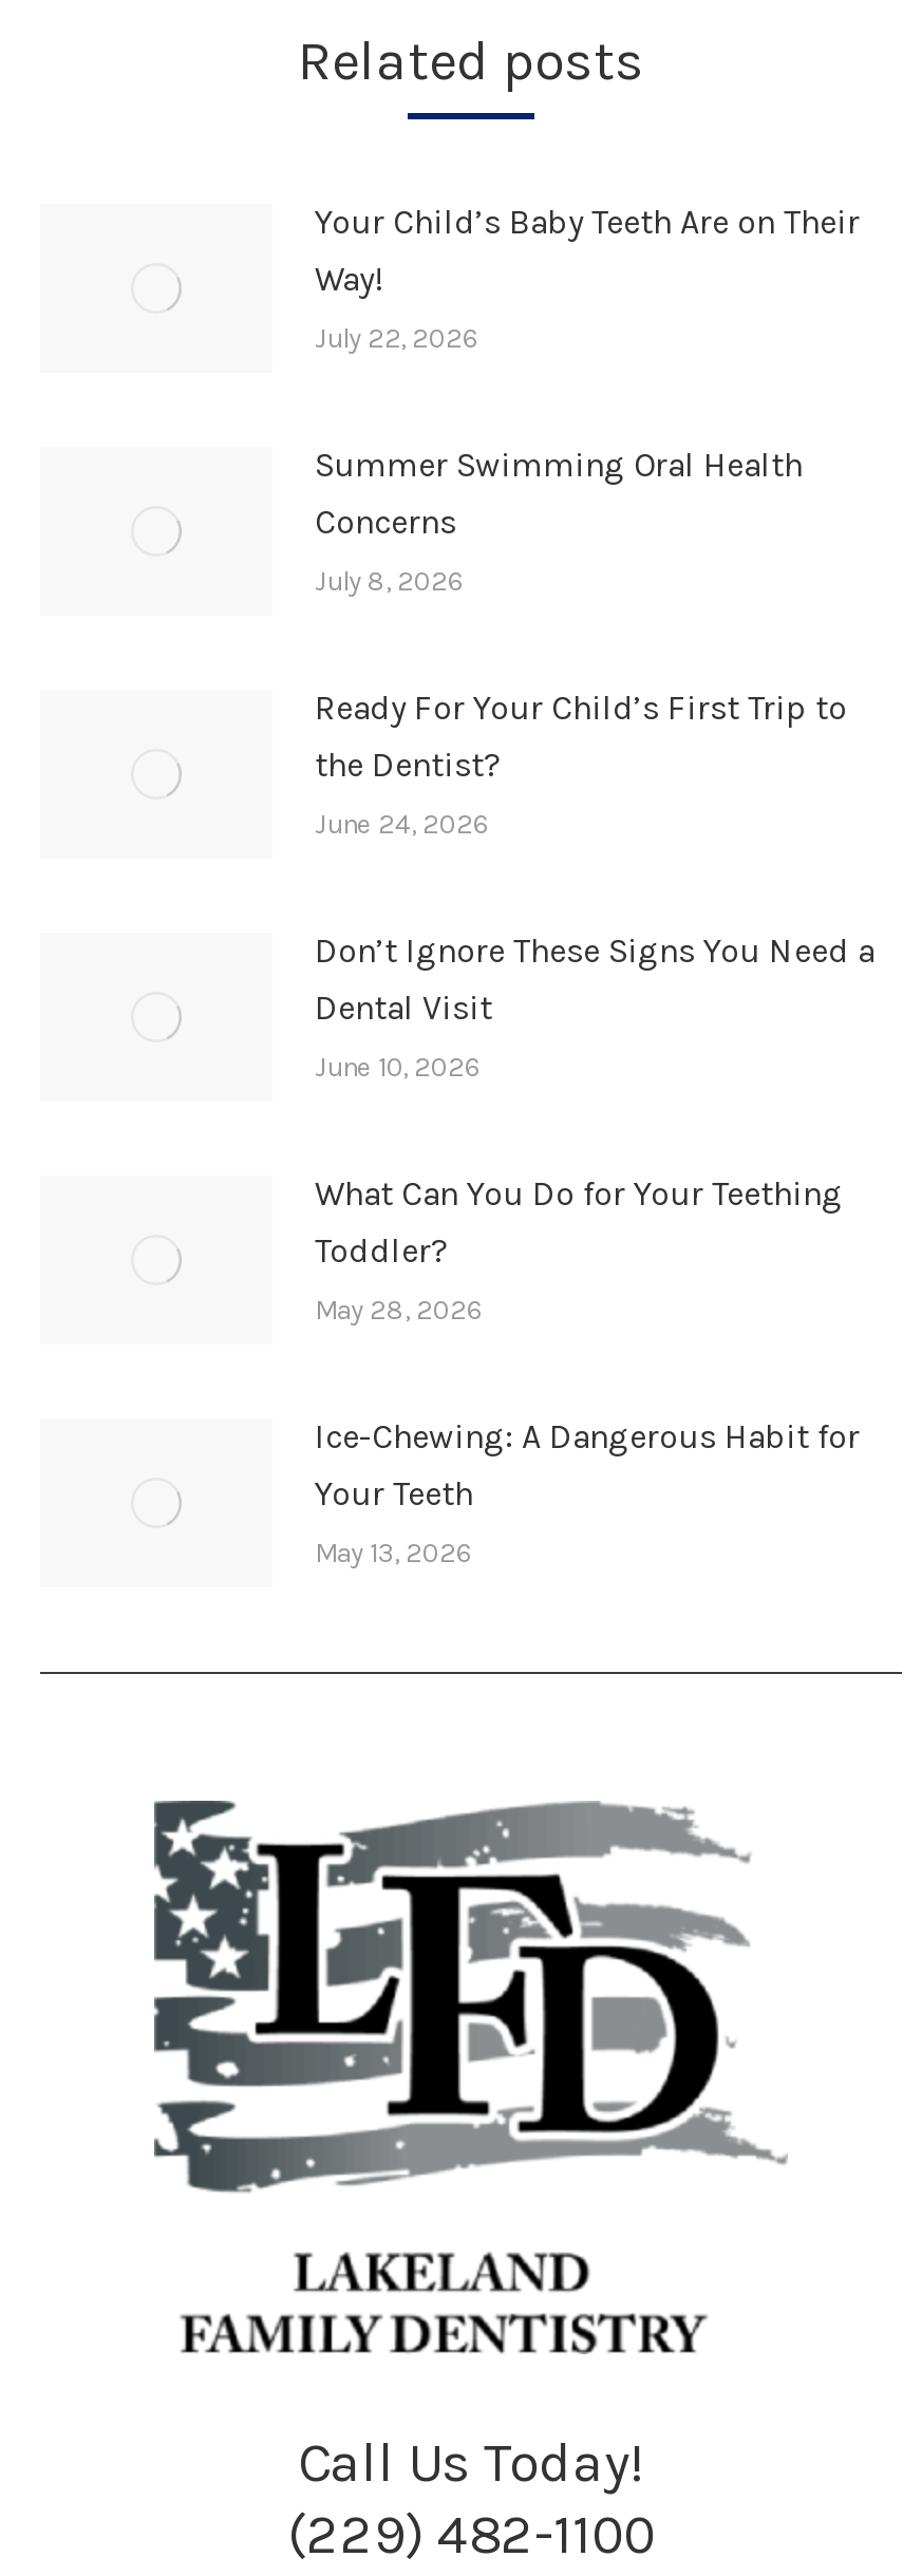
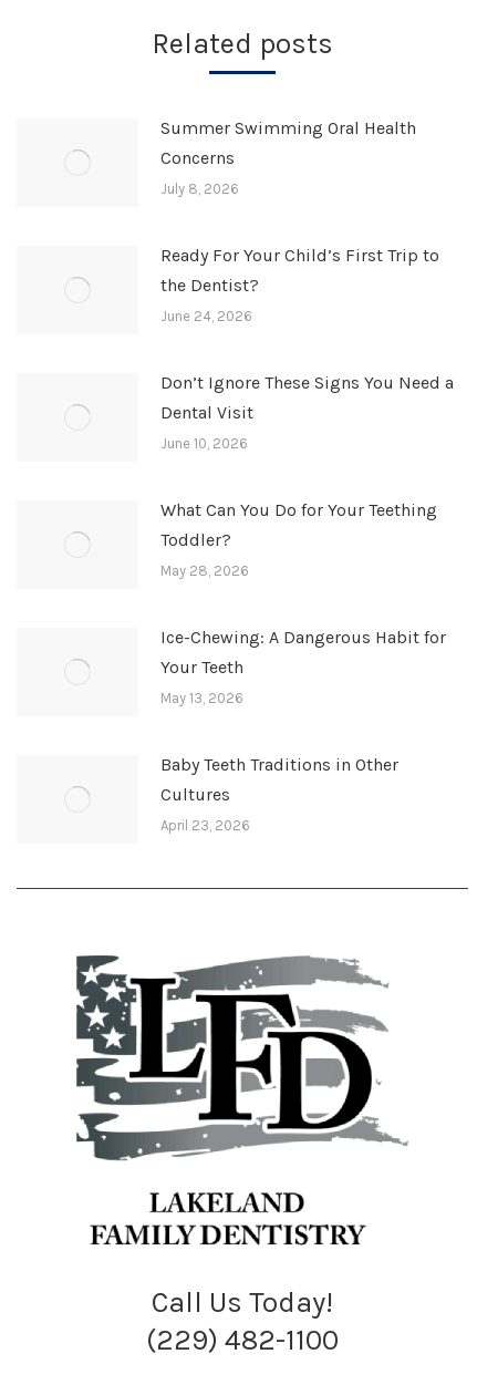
- Your Child’s Baby Teeth Are on Their
- Way!
- July 22, 2026

moved up: Summer Swimming Oral Health | Concerns | July 8, 2026 | ... | Your Teeth | May 13, 2026

+ Baby Teeth Traditions in Other
+ Cultures
+ April 23, 2026
